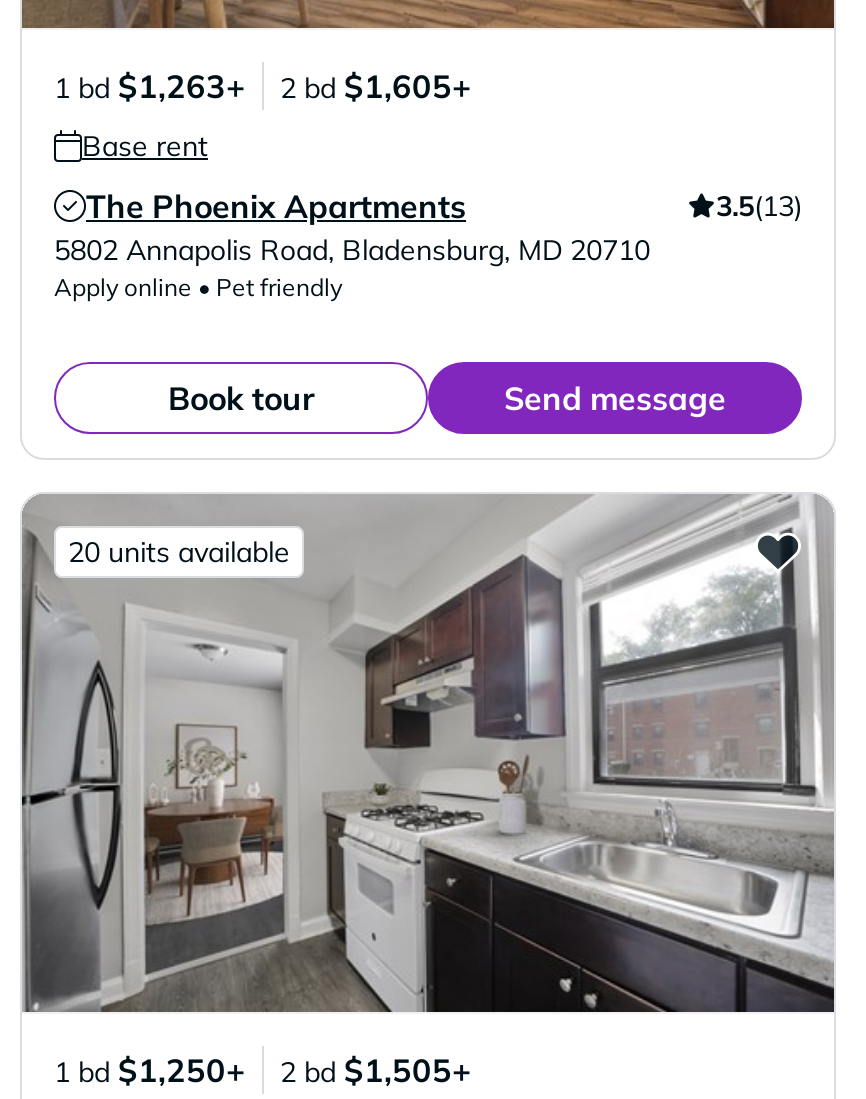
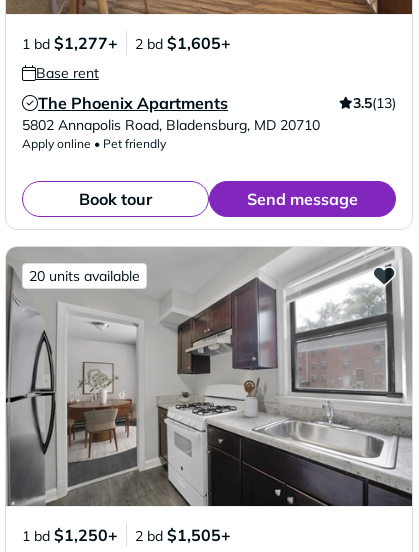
- 1 bd $1,263+ 2 bd $1,605+
+ 1 bd $1,277+ 2 bd $1,605+
